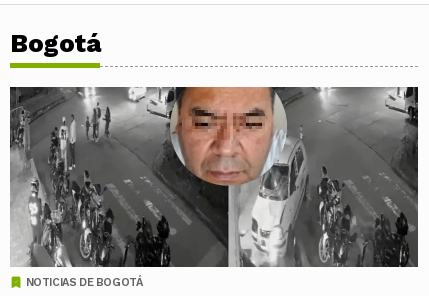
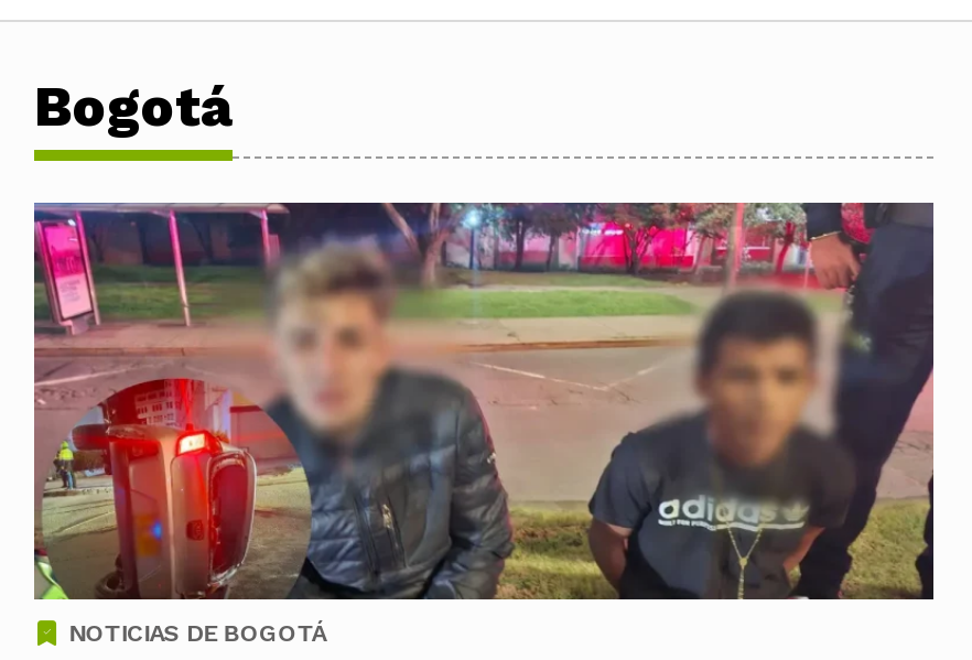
- [image]
+ [image]
